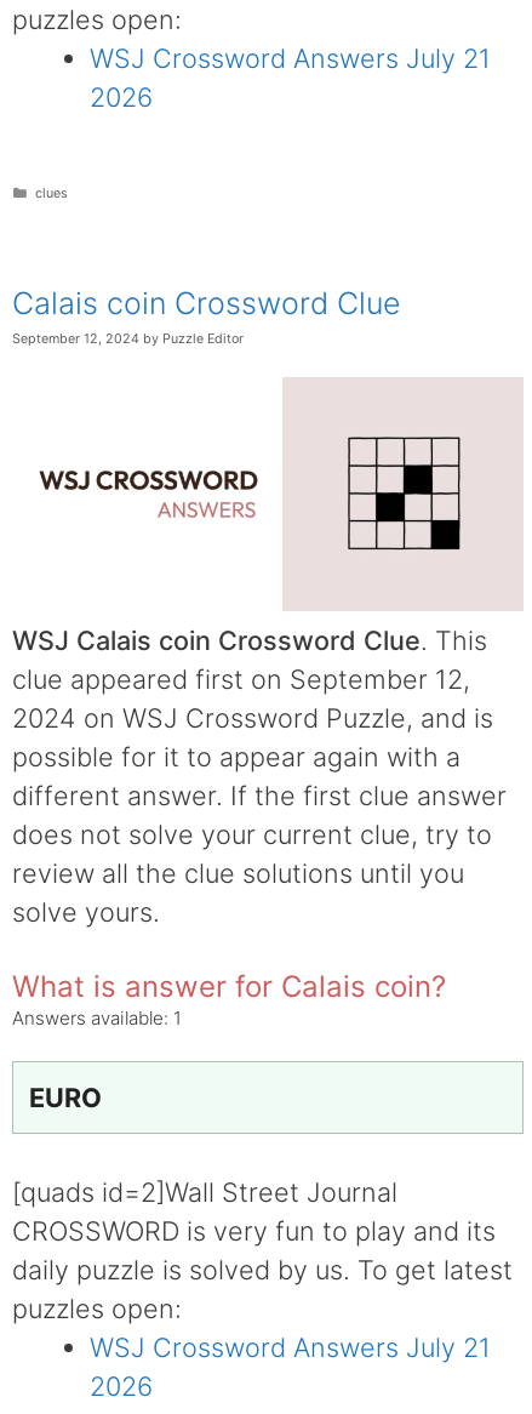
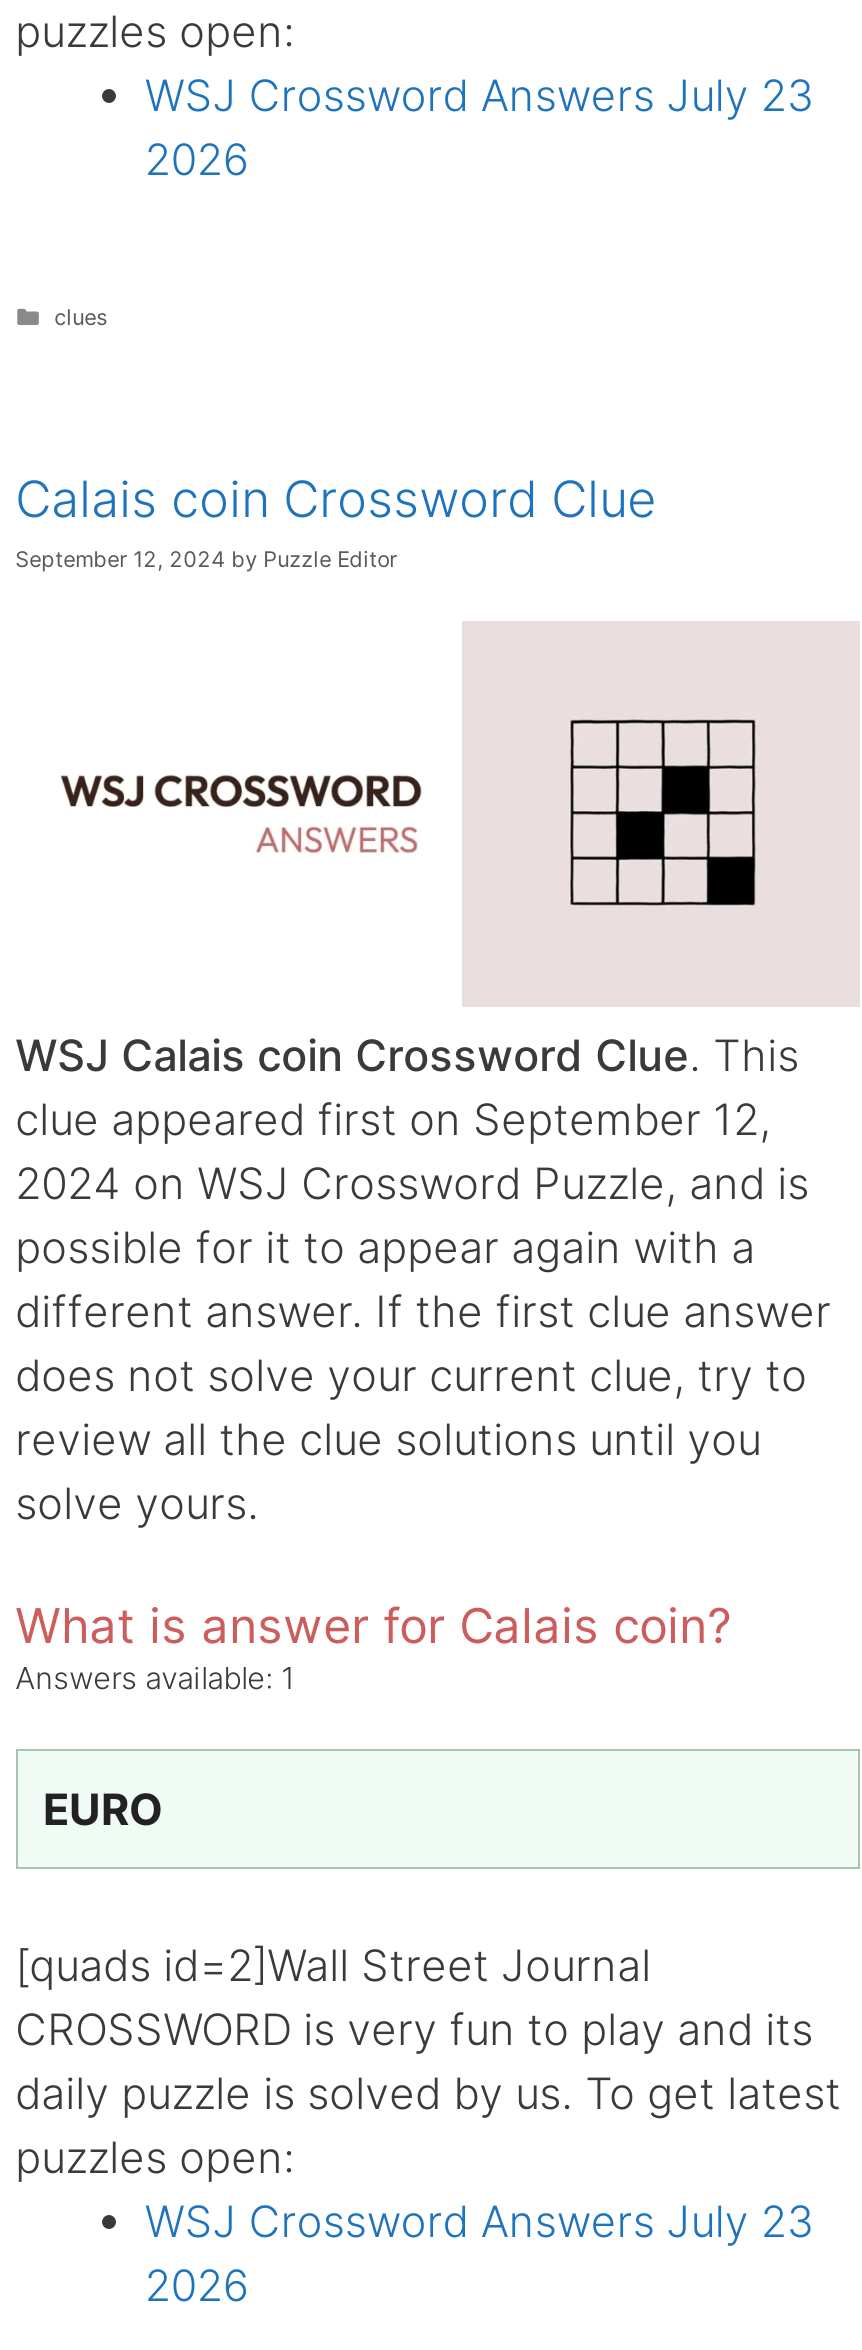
- WSJ Crossword Answers July 21
+ WSJ Crossword Answers July 23

- WSJ Crossword Answers July 21
+ WSJ Crossword Answers July 23
